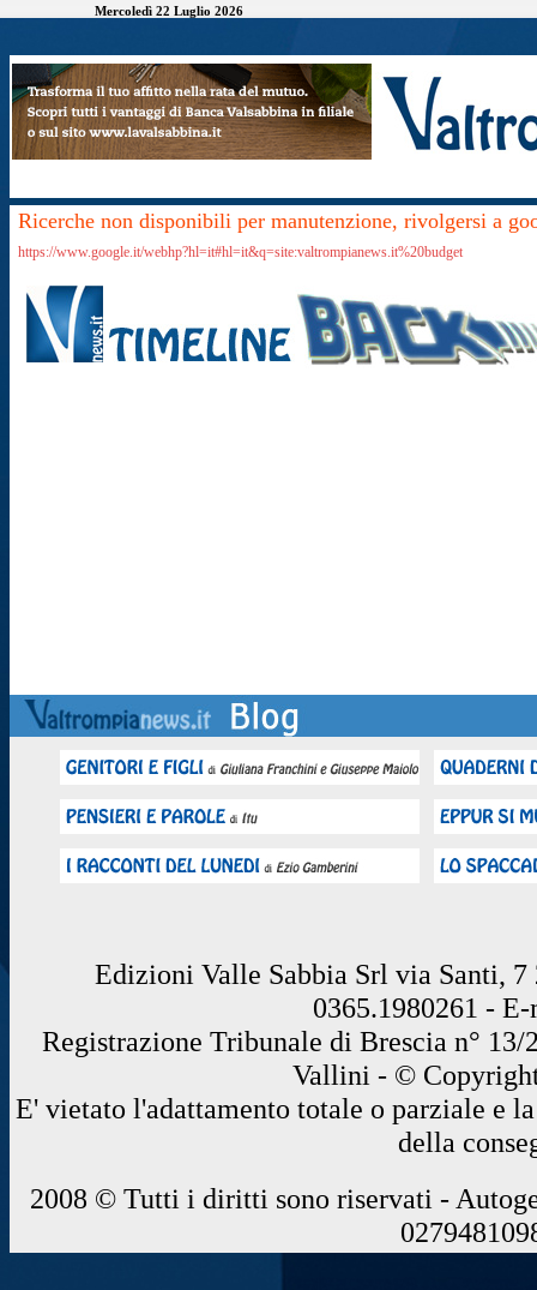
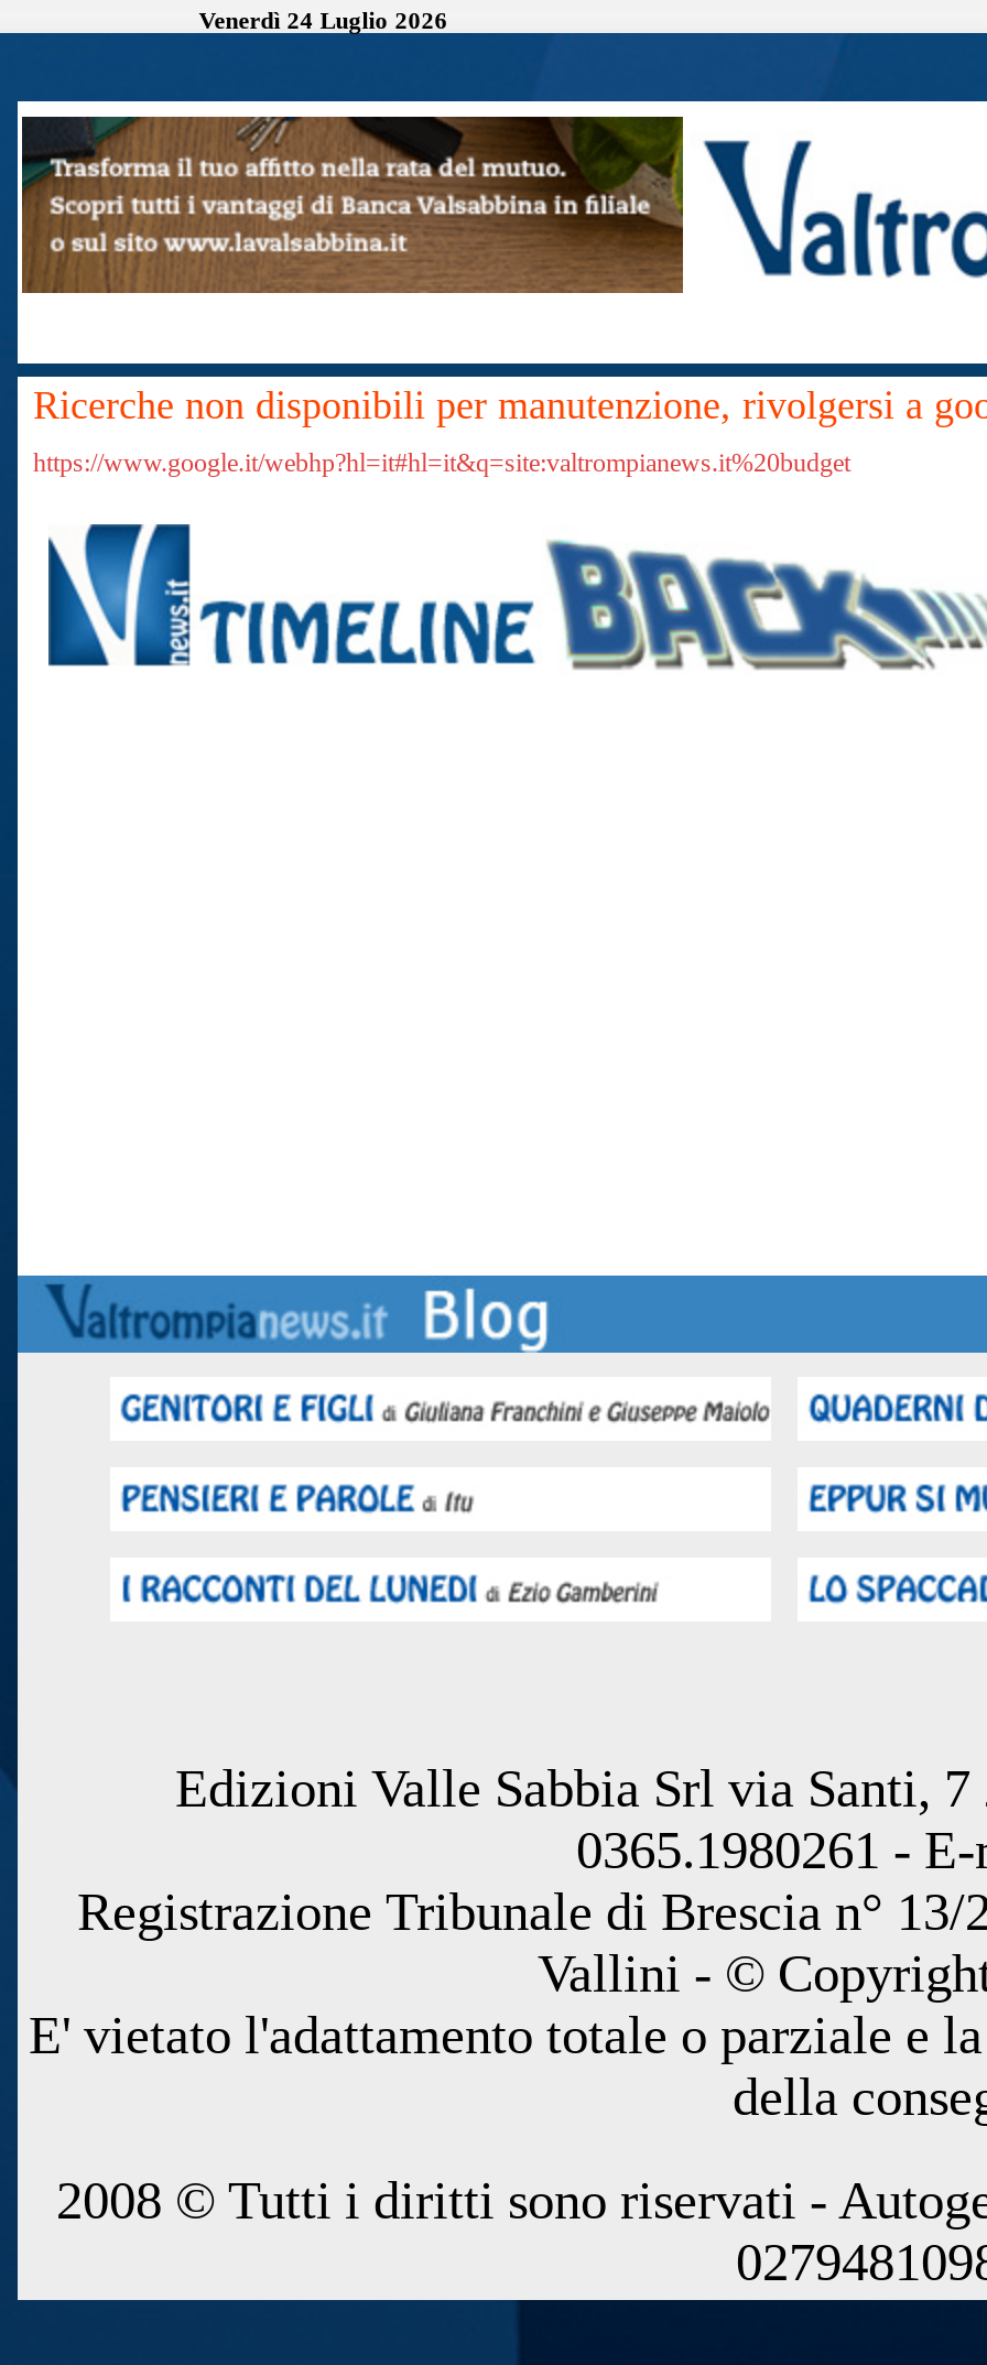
- Mercoledì 22 Luglio 2026
+ Venerdì 24 Luglio 2026
